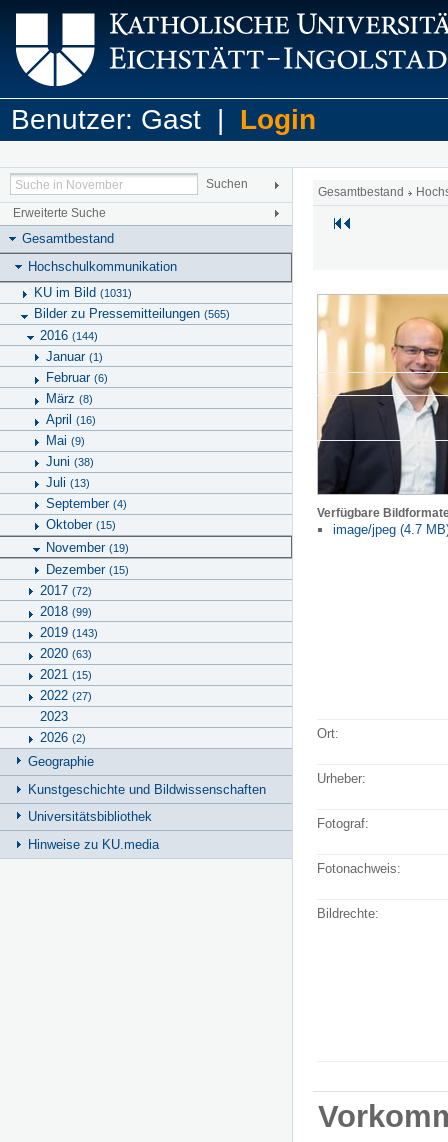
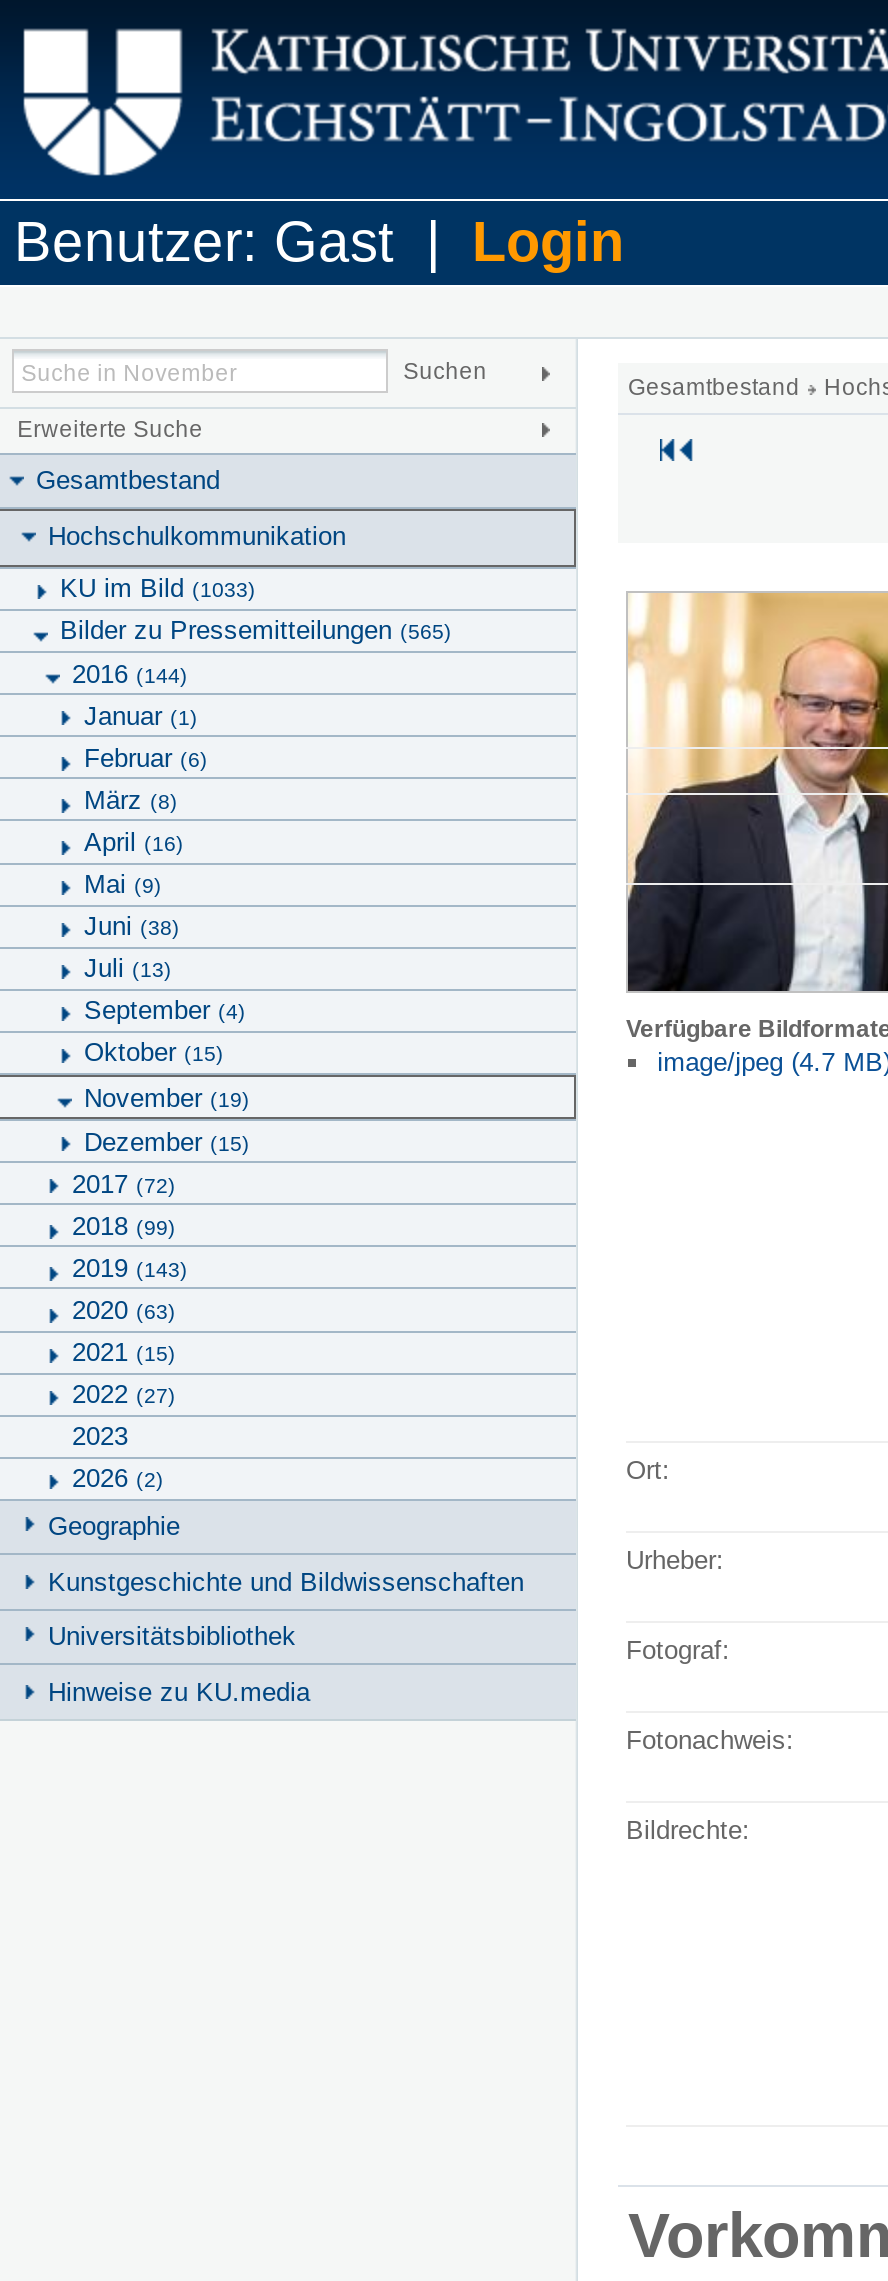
- KU im Bild (1031)
+ KU im Bild (1033)
